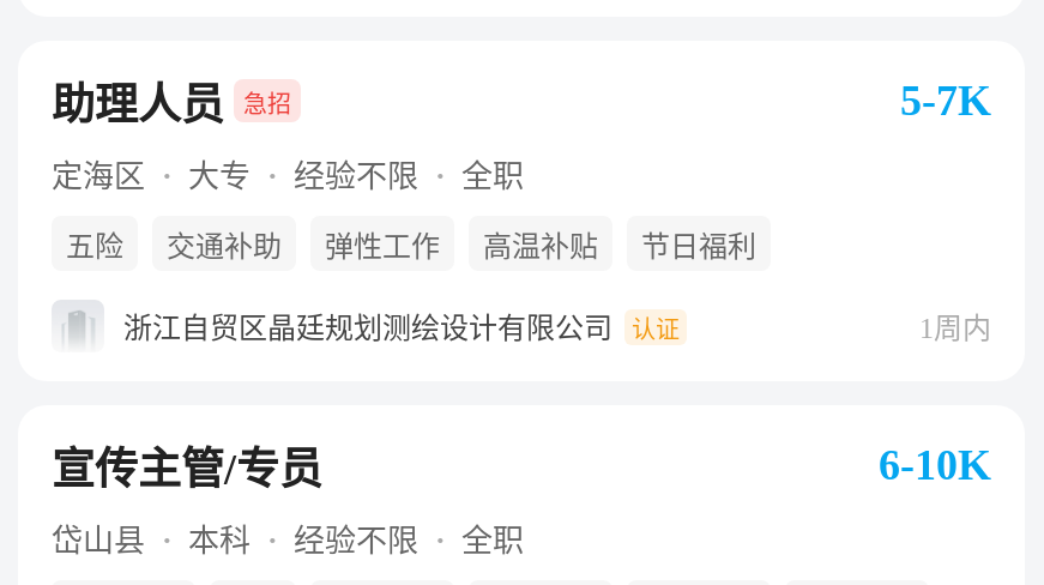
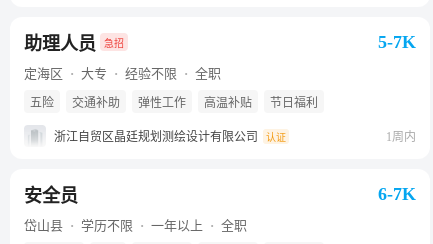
- 宣传主管/专员
- 6-10K
+ 安全员
+ 6-7K

- 本科
- 经验不限
+ 学历不限
+ 一年以上
